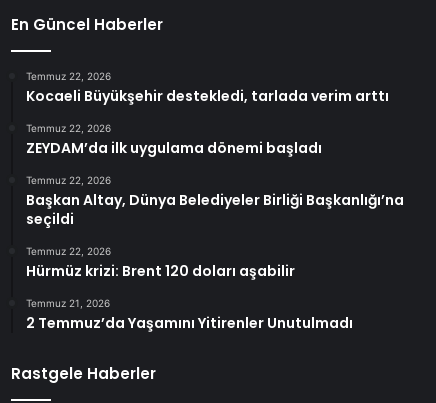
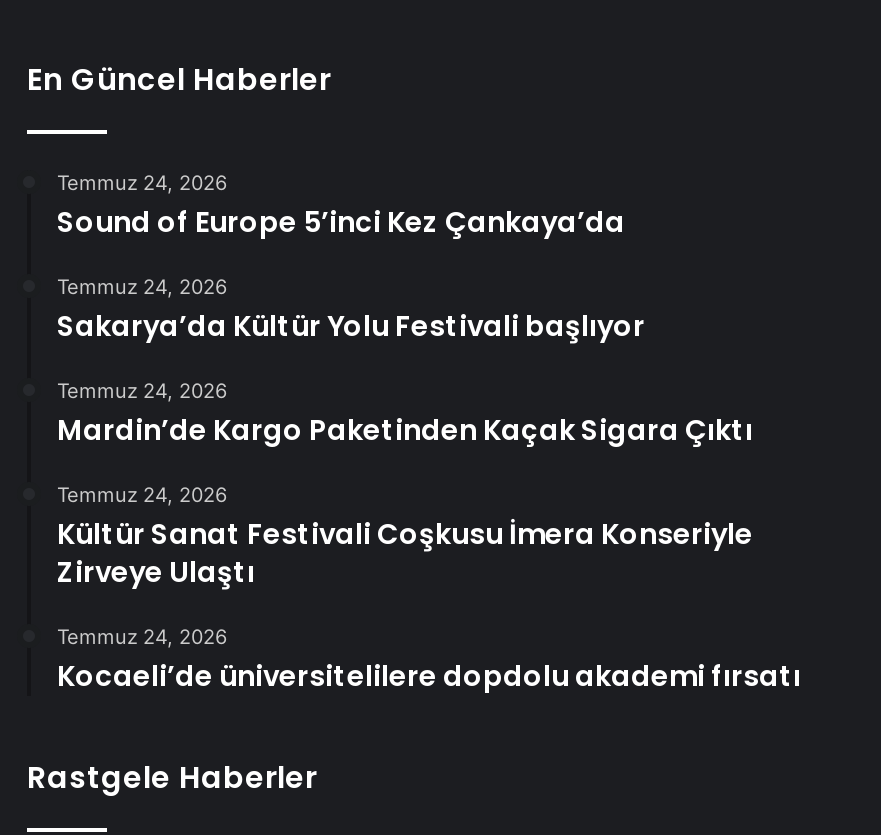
- Temmuz 22, 2026
- Kocaeli Büyükşehir destekledi, tarlada verim arttı
+ Temmuz 24, 2026
+ Sound of Europe 5’inci Kez Çankaya’da

- Temmuz 22, 2026
- ZEYDAM’da ilk uygulama dönemi başladı
+ Temmuz 24, 2026
+ Sakarya’da Kültür Yolu Festivali başlıyor

- Temmuz 22, 2026
- Başkan Altay, Dünya Belediyeler Birliği Başkanlığı’na
- seçildi
+ Temmuz 24, 2026
+ Mardin’de Kargo Paketinden Kaçak Sigara Çıktı

- Temmuz 22, 2026
- Hürmüz krizi: Brent 120 doları aşabilir
+ Temmuz 24, 2026
+ Kültür Sanat Festivali Coşkusu İmera Konseriyle
+ Zirveye Ulaştı

- Temmuz 21, 2026
- 2 Temmuz’da Yaşamını Yitirenler Unutulmadı
+ Temmuz 24, 2026
+ Kocaeli’de üniversitelilere dopdolu akademi fırsatı
